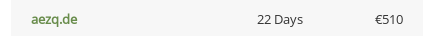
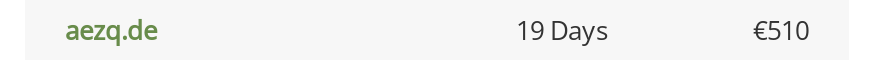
- 22 Days
+ 19 Days
